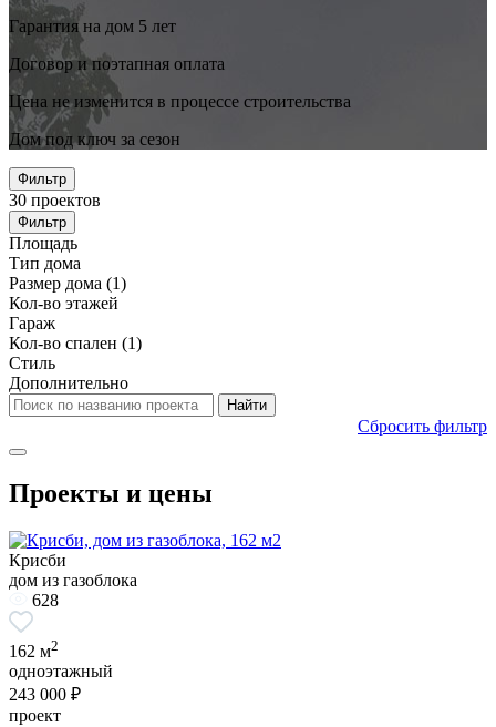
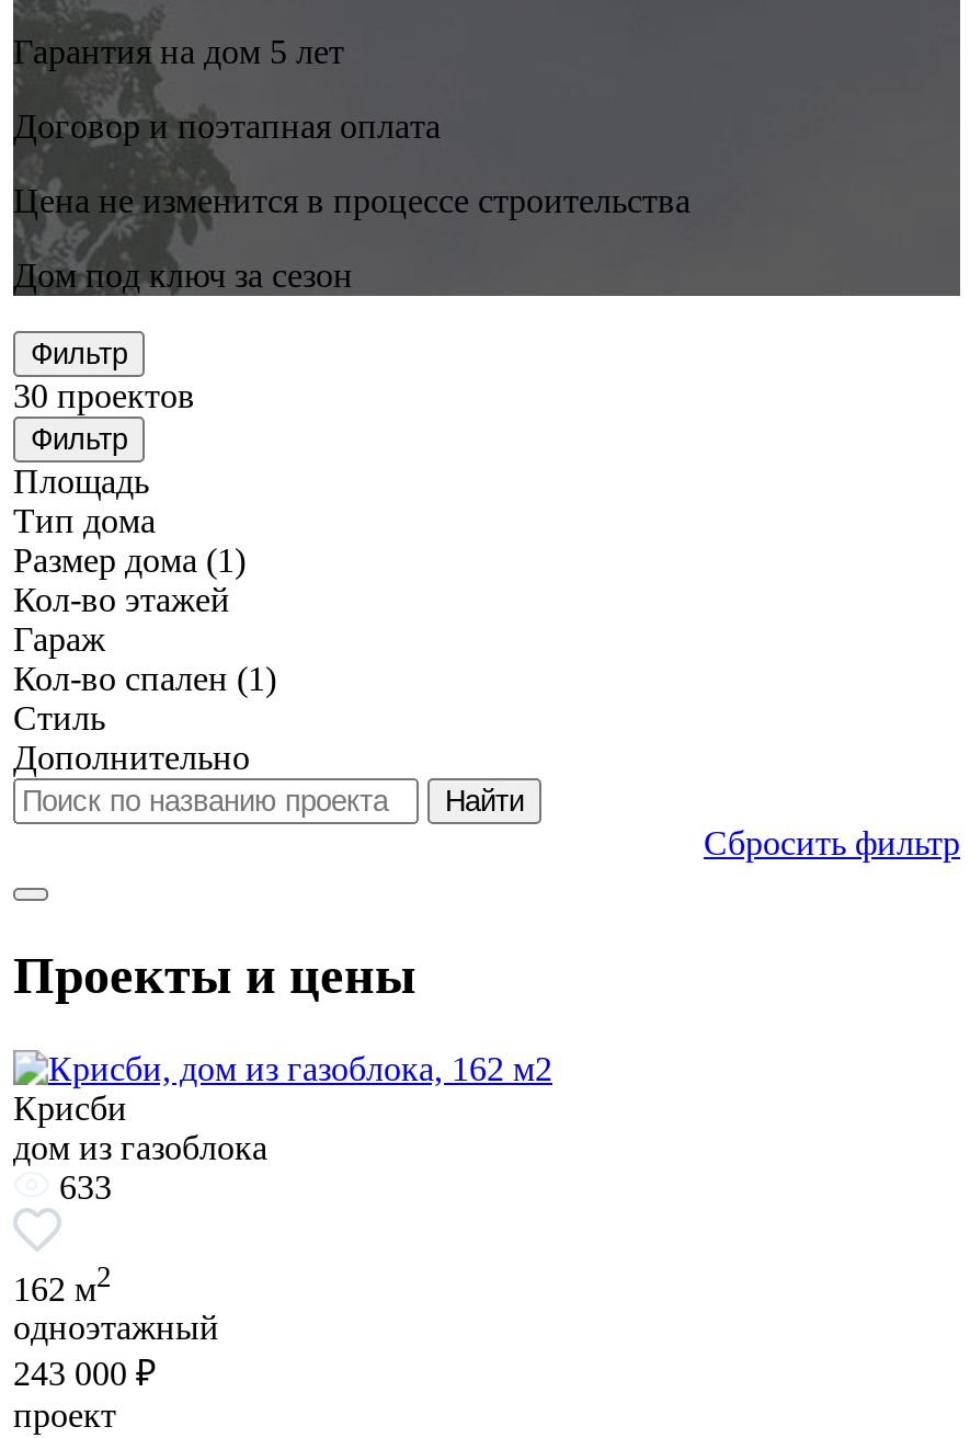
- 628
+ 633
